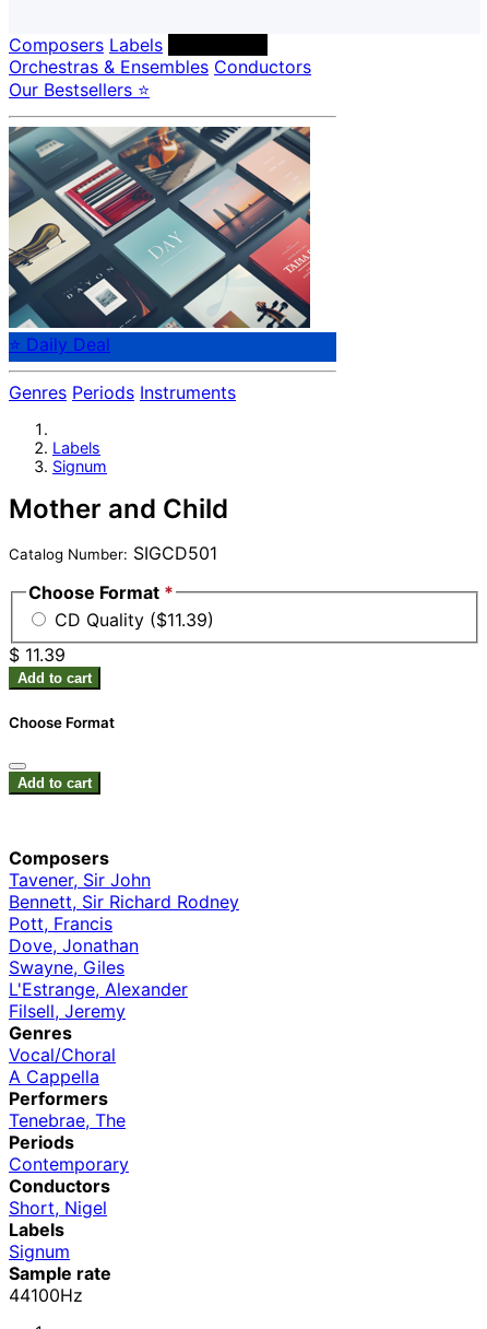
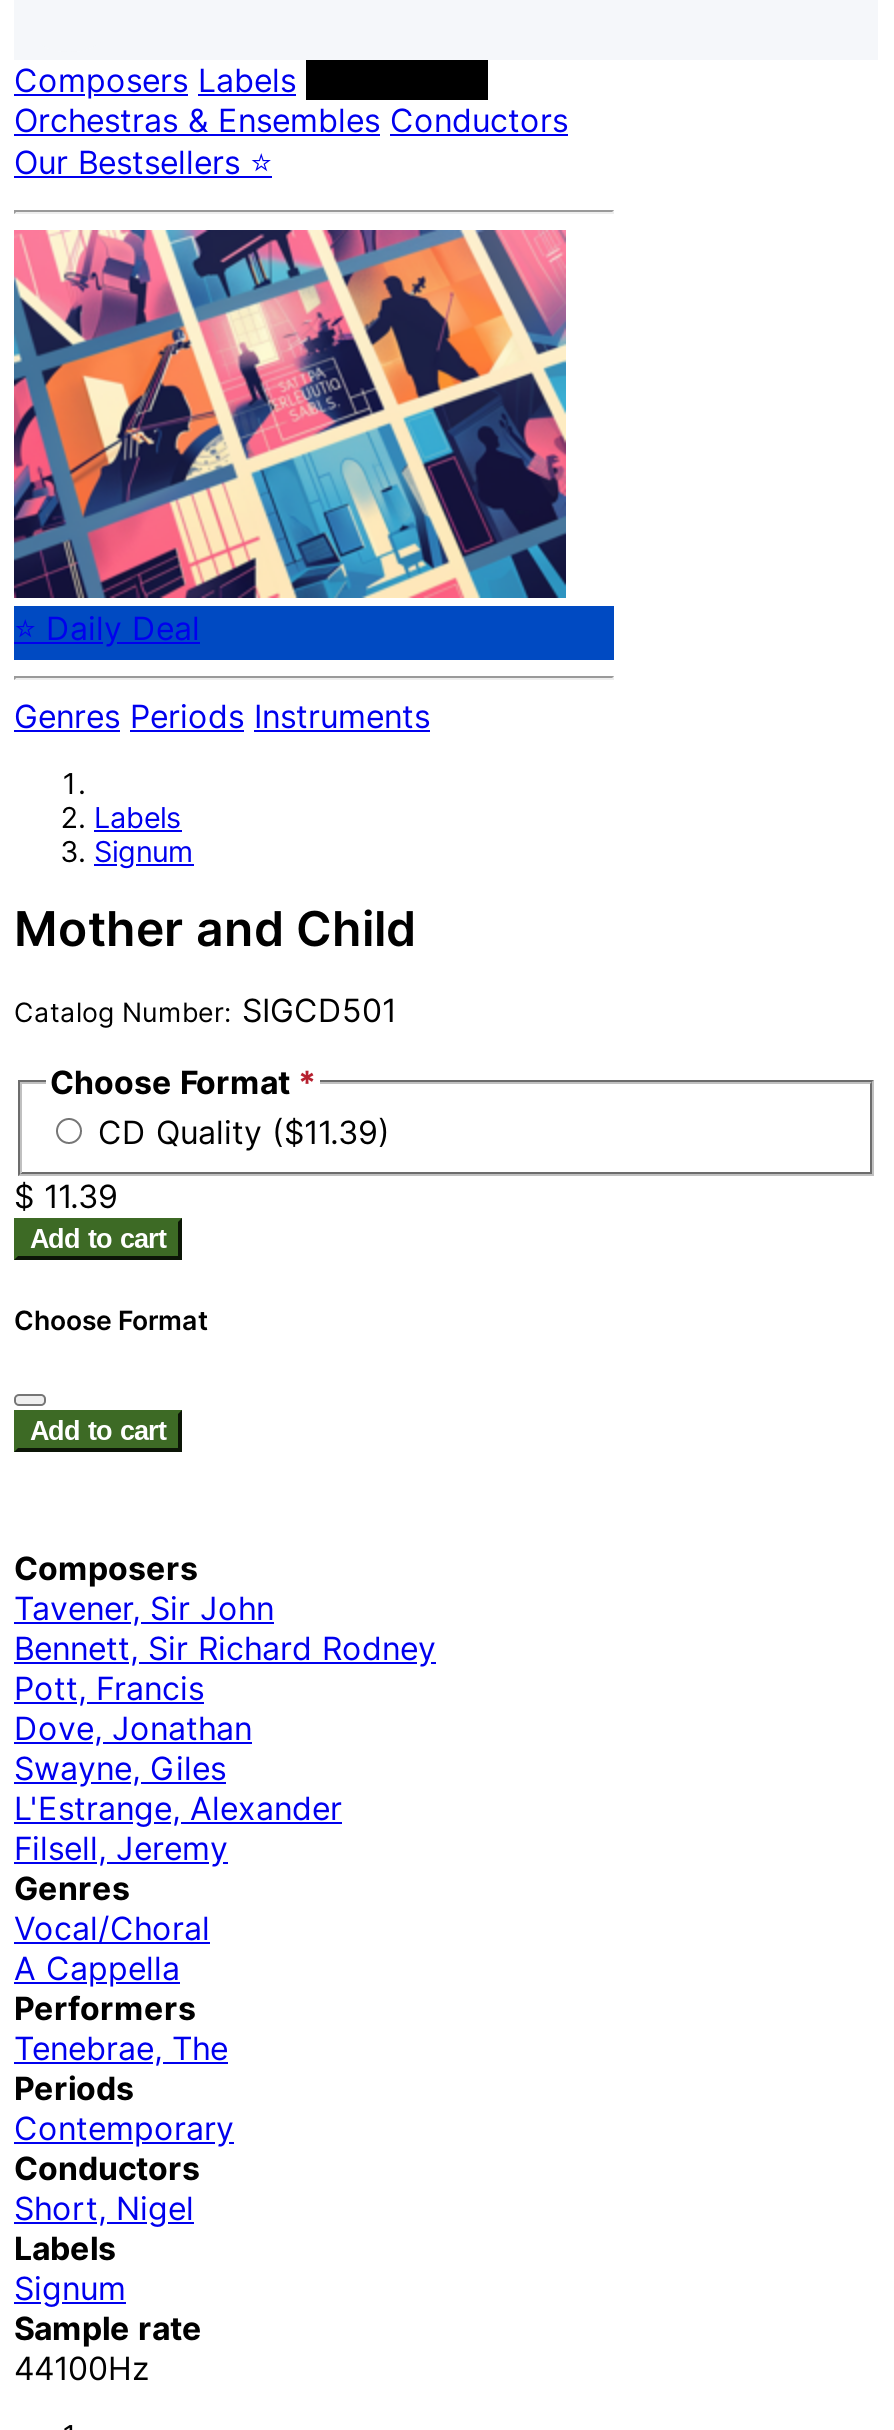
- [image]
+ [image]
